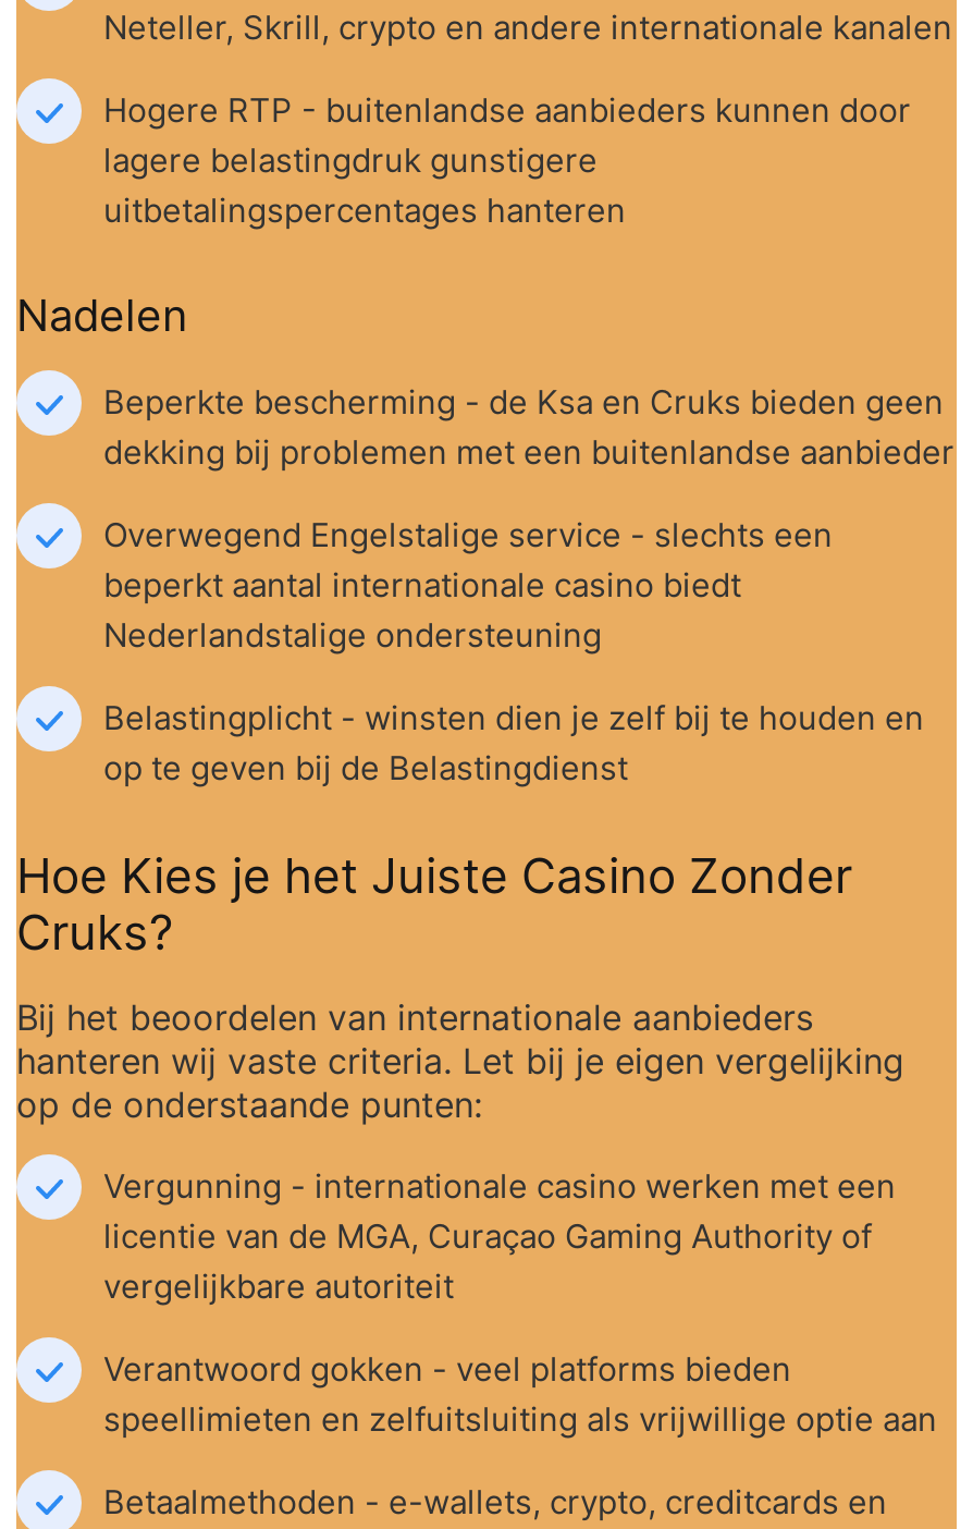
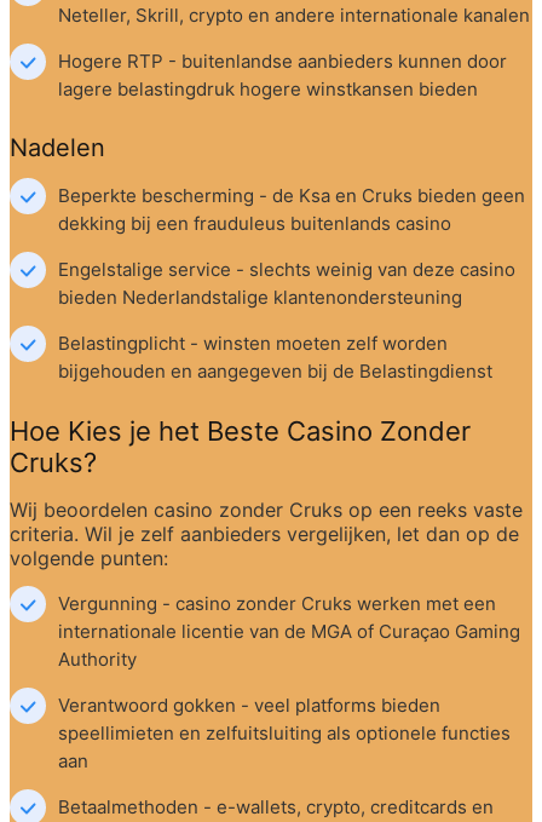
- lagere belastingdruk gunstigere
- uitbetalingspercentages hanteren
+ lagere belastingdruk hogere winstkansen bieden

- dekking bij problemen met een buitenlandse aanbieder
+ dekking bij een frauduleus buitenlands casino

- Overwegend Engelstalige service - slechts een
- beperkt aantal internationale casino biedt
- Nederlandstalige ondersteuning
+ Engelstalige service - slechts weinig van deze casino
+ bieden Nederlandstalige klantenondersteuning

- Belastingplicht - winsten dien je zelf bij te houden en
- op te geven bij de Belastingdienst
+ Belastingplicht - winsten moeten zelf worden
+ bijgehouden en aangegeven bij de Belastingdienst

- Hoe Kies je het Juiste Casino Zonder
+ Hoe Kies je het Beste Casino Zonder

moved up: Cruks?

- Bij het beoordelen van internationale aanbieders
- hanteren wij vaste criteria. Let bij je eigen vergelijking
- op de onderstaande punten:
+ Wij beoordelen casino zonder Cruks op een reeks vaste
+ criteria. Wil je zelf aanbieders vergelijken, let dan op de
+ volgende punten:

- Vergunning - internationale casino werken met een
- licentie van de MGA, Curaçao Gaming Authority of
- vergelijkbare autoriteit
+ Vergunning - casino zonder Cruks werken met een
+ internationale licentie van de MGA of Curaçao Gaming
+ Authority

moved up: Verantwoord gokken - veel platforms bieden

- speellimieten en zelfuitsluiting als vrijwillige optie aan
+ speellimieten en zelfuitsluiting als optionele functies
+ aan
